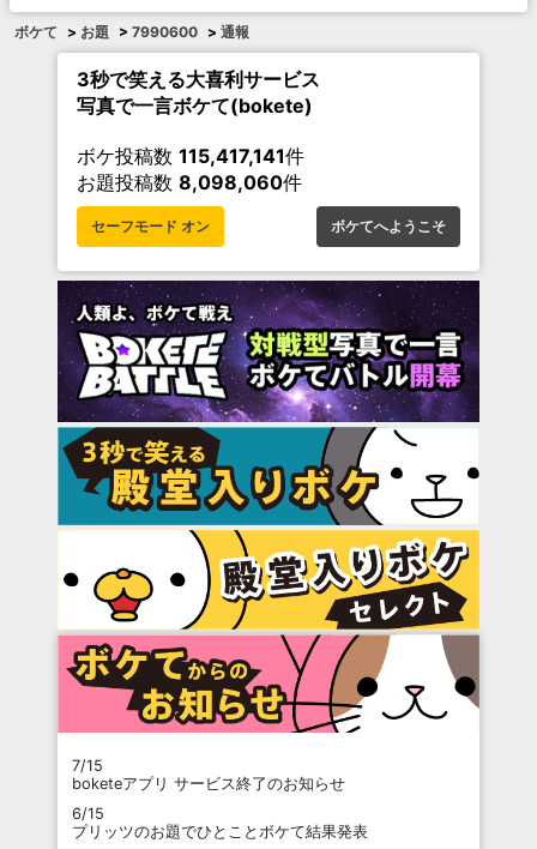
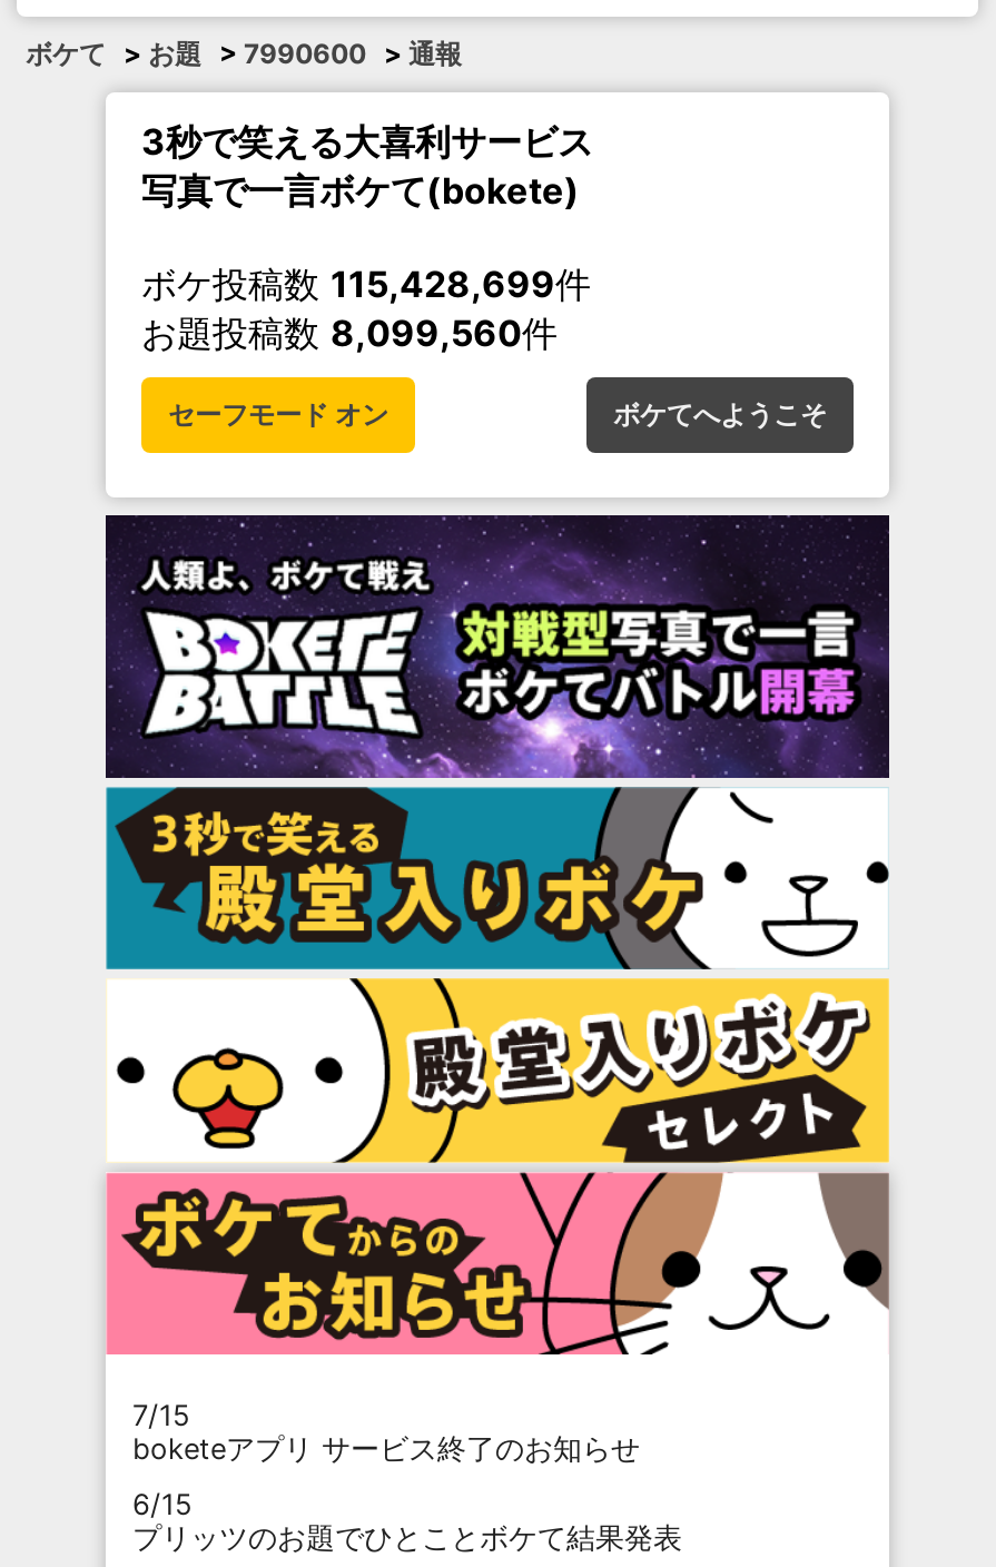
- ボケ投稿数115,417,141件
+ ボケ投稿数115,428,699件

- お題投稿数8,098,060件
+ お題投稿数8,099,560件
